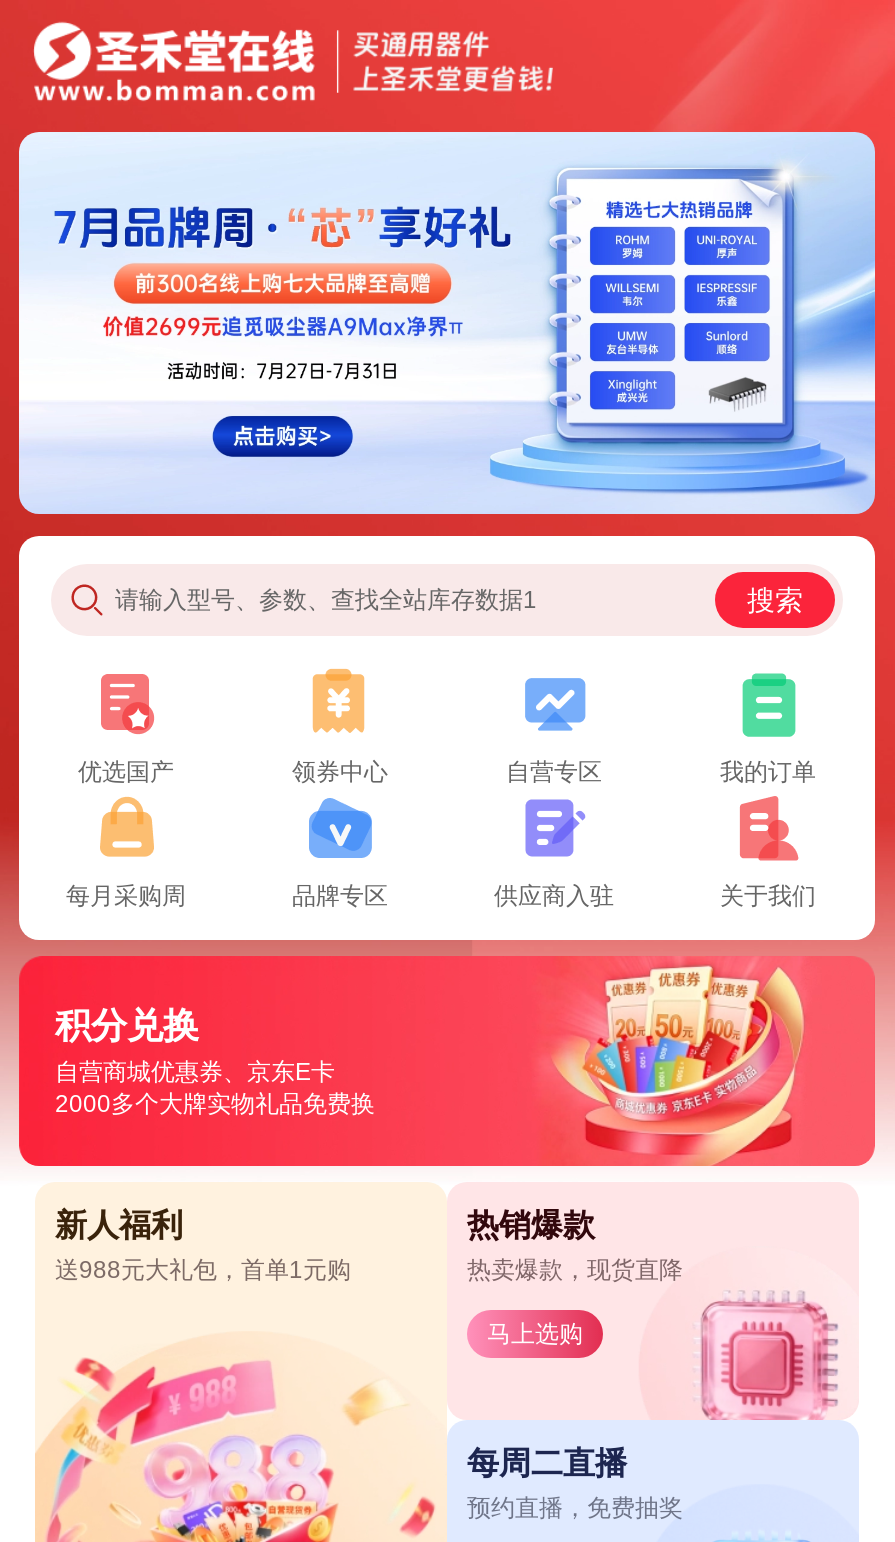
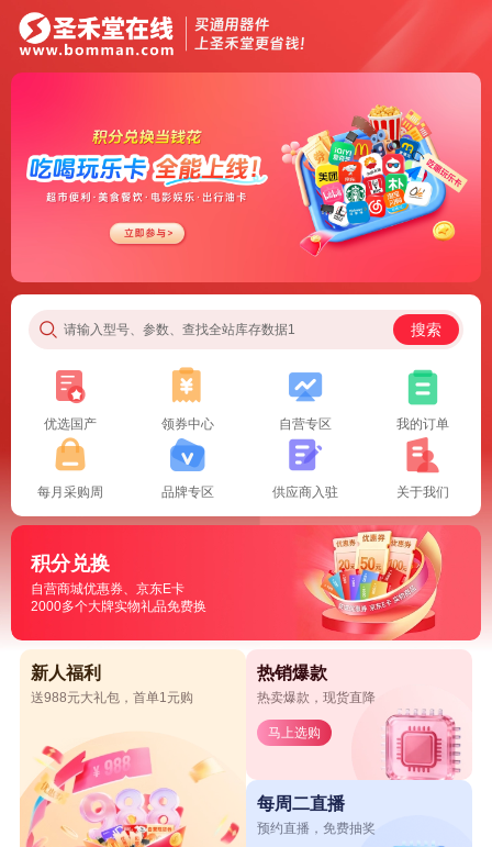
- [image]
+ [image]
